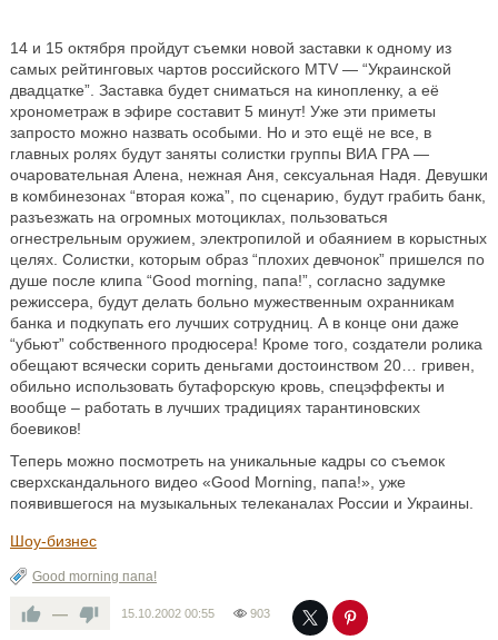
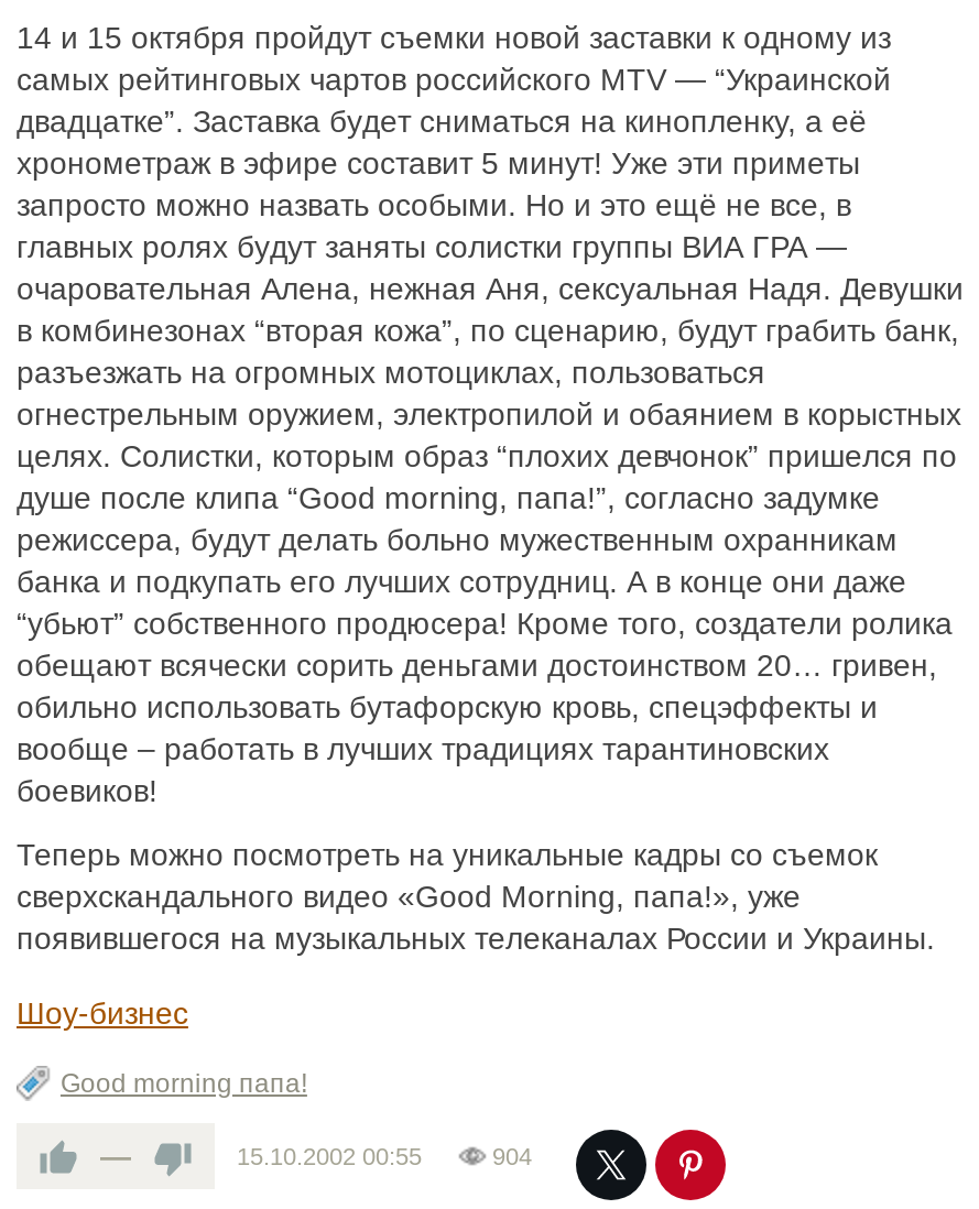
- 903
+ 904
